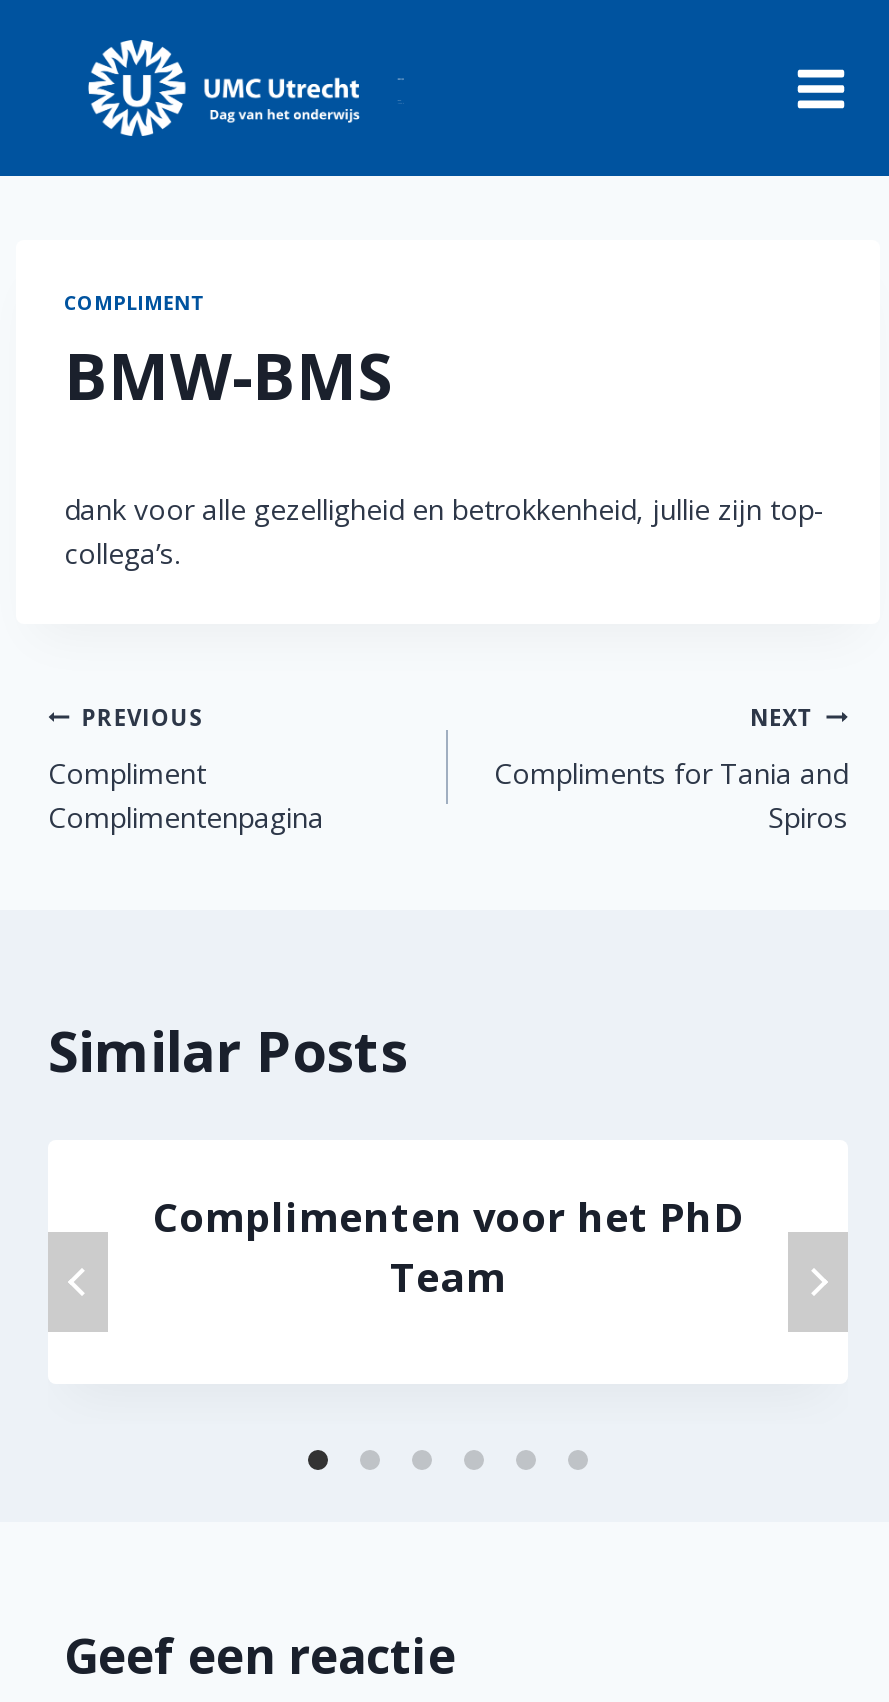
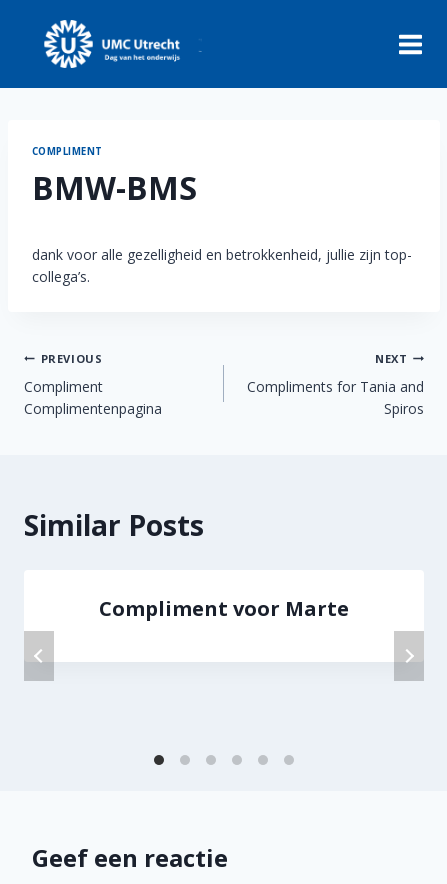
- Complimenten voor het PhD
- Team
+ Compliment voor Marte
